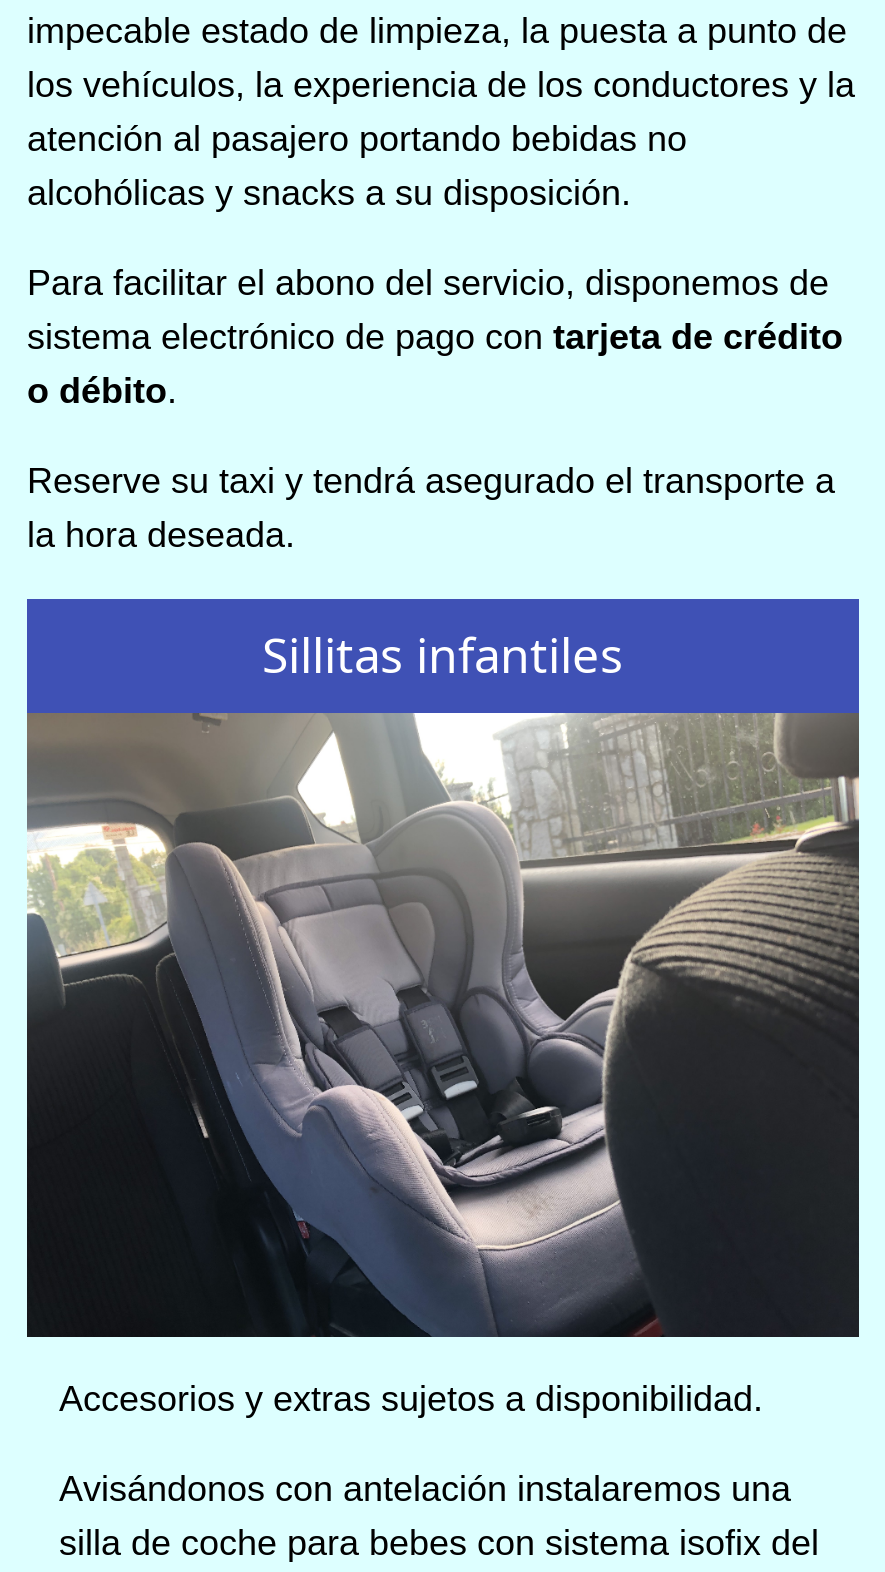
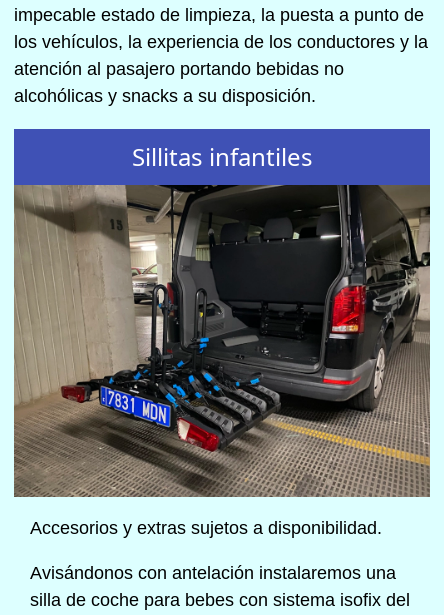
- Para facilitar el abono del servicio, disponemos de
- sistema electrónico de pago con tarjeta de crédito
- o débito.
- Reserve su taxi y tendrá asegurado el transporte a
- la hora deseada.

- [image]
+ [image]
